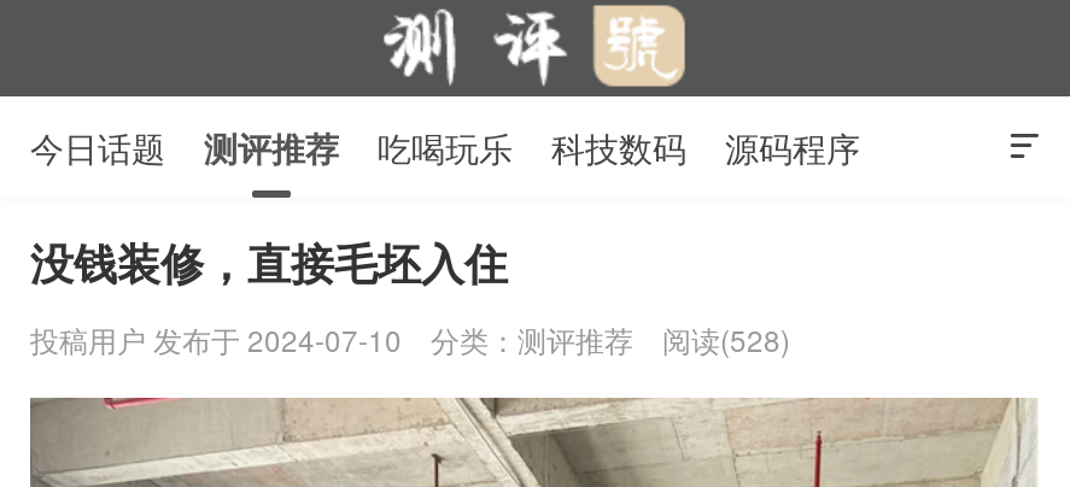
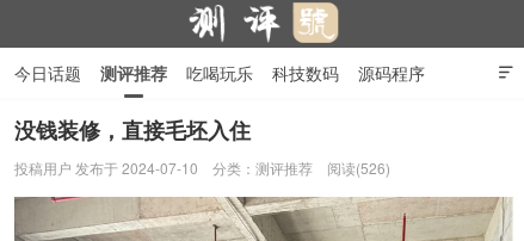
- 投稿用户发布于 2024-07-10 分类：测评推荐 阅读(528)
+ 投稿用户发布于 2024-07-10 分类：测评推荐 阅读(526)
